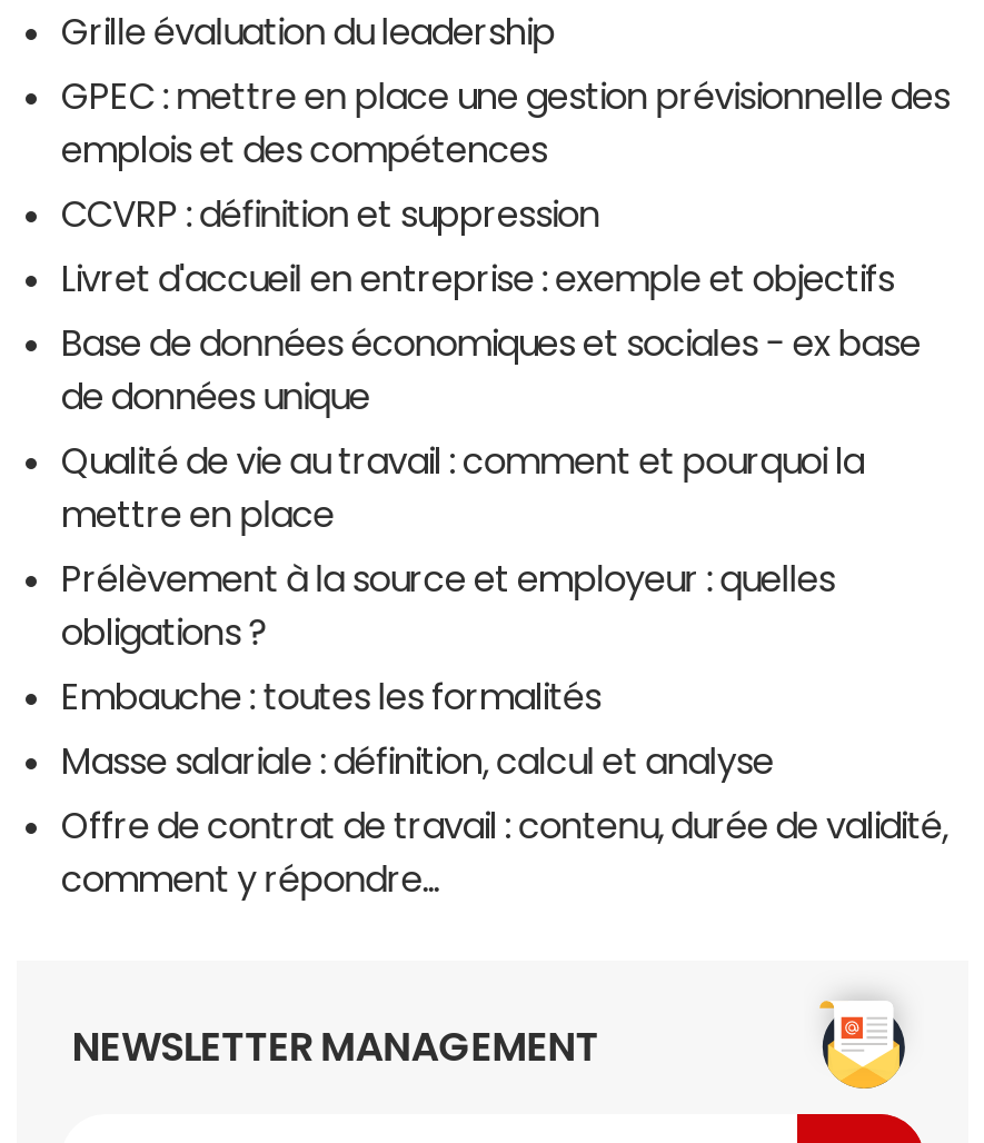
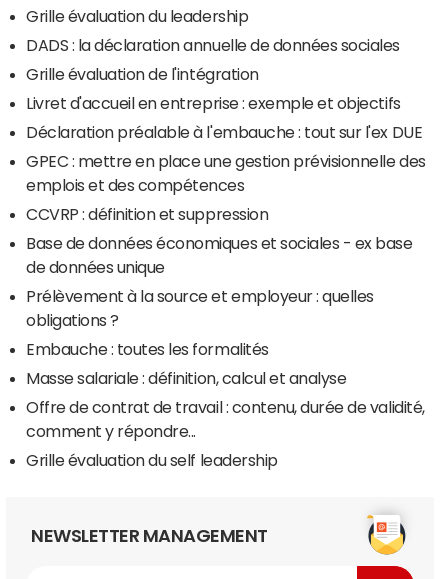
+ DADS : la déclaration annuelle de données sociales
+ Grille évaluation de l'intégration
+ Déclaration préalable à l'embauche : tout sur l'ex DUE

moved down: GPEC : mettre en place une gestion prévisionnelle des | emplois et des compétences | CCVRP : définition et suppression

moved up: Livret d'accueil en entreprise : exemple et objectifs

moved down: Base de données économiques et sociales - ex base | de données unique

- Qualité de vie au travail : comment et pourquoi la
- mettre en place

+ Grille évaluation du self leadership
